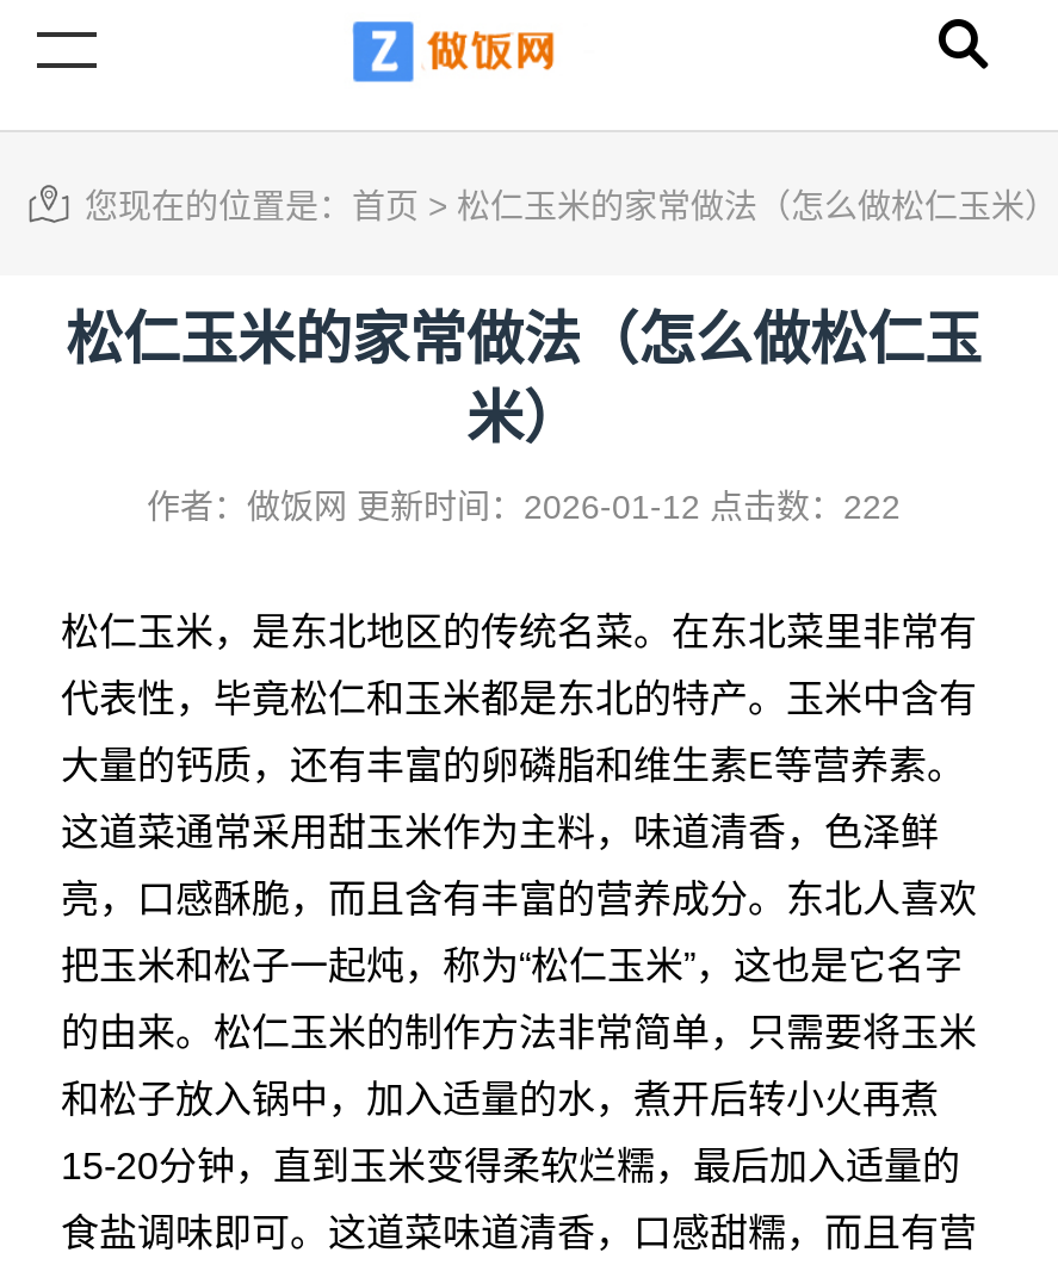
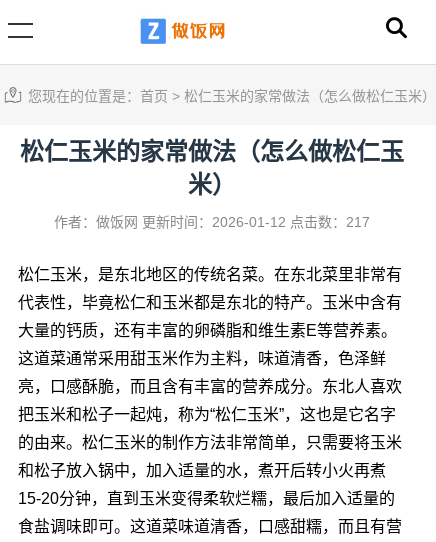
- 作者：做饭网更新时间：2026-01-12 点击数：222
+ 作者：做饭网更新时间：2026-01-12 点击数：217
